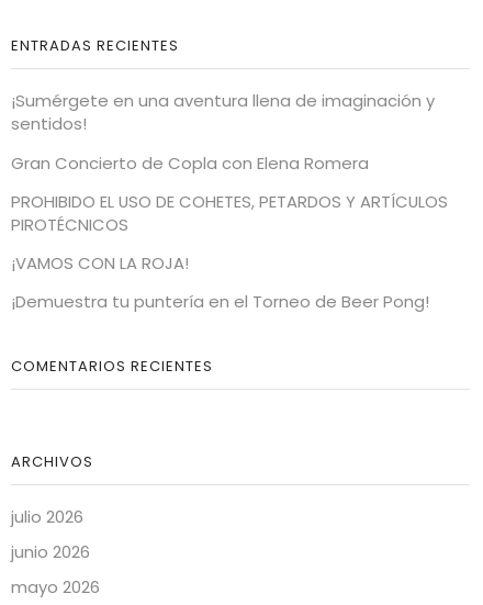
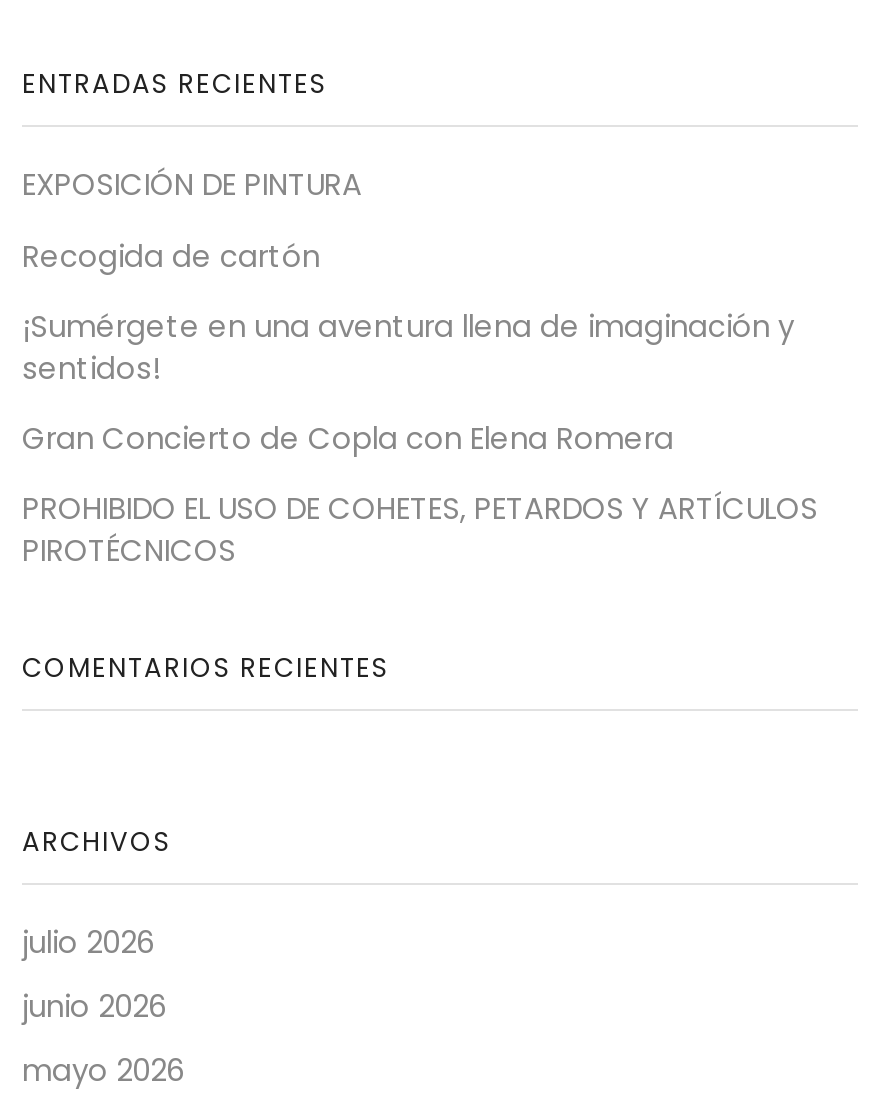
+ EXPOSICIÓN DE PINTURA
+ Recogida de cartón

moved down: ¡Sumérgete en una aventura llena de imaginación y | sentidos! | Gran Concierto de Copla con Elena Romera | PROHIBIDO EL USO DE COHETES, PETARDOS Y ARTÍCULOS | PIROTÉCNICOS

- ¡VAMOS CON LA ROJA!
- ¡Demuestra tu puntería en el Torneo de Beer Pong!
